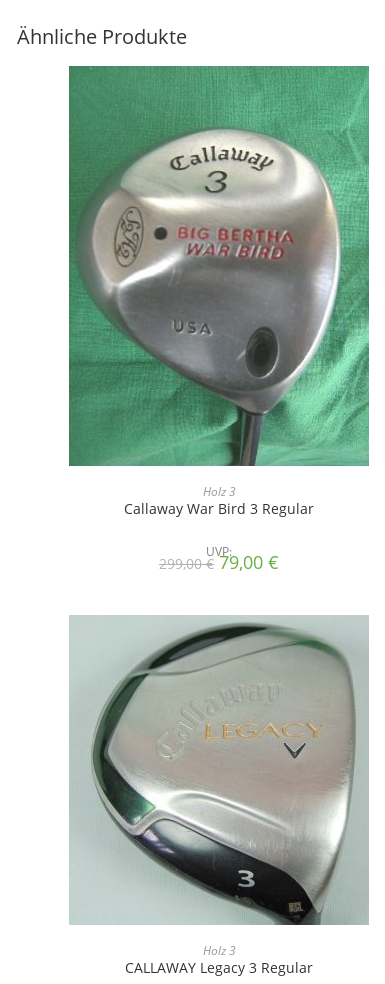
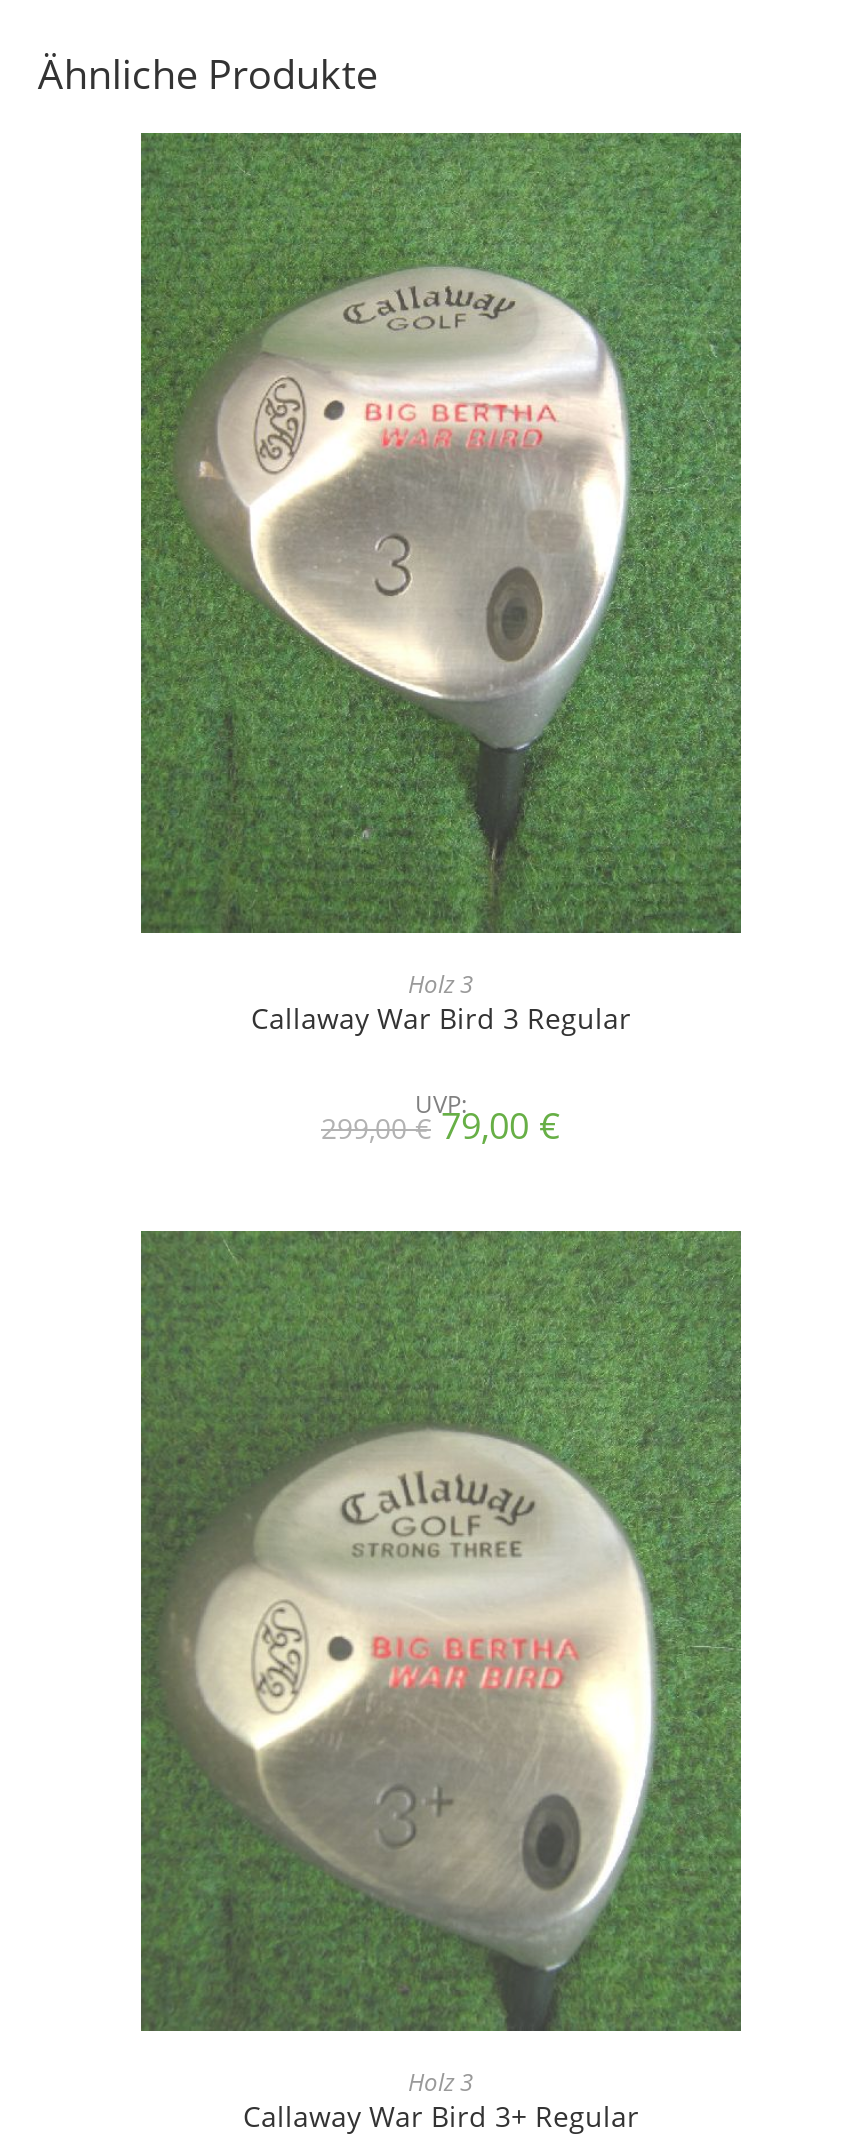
- [image]
+ [image]

- [image]
- CALLAWAY Legacy 3 Regular
+ [image]
+ Callaway War Bird 3+ Regular
